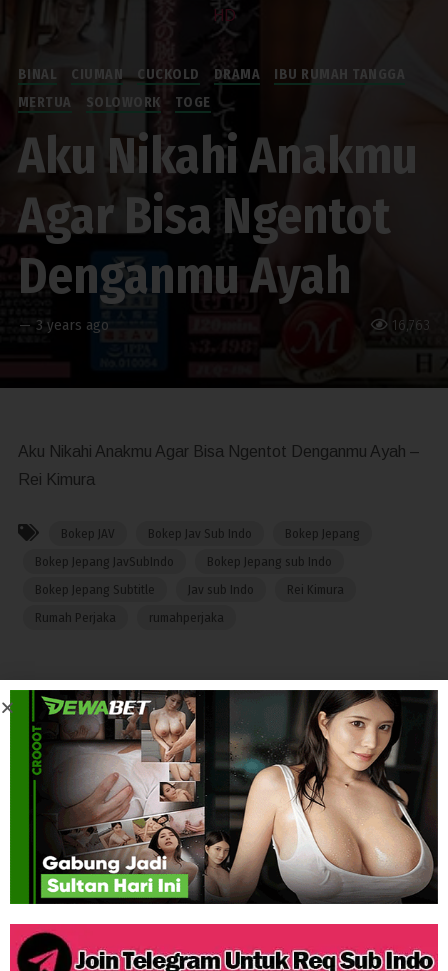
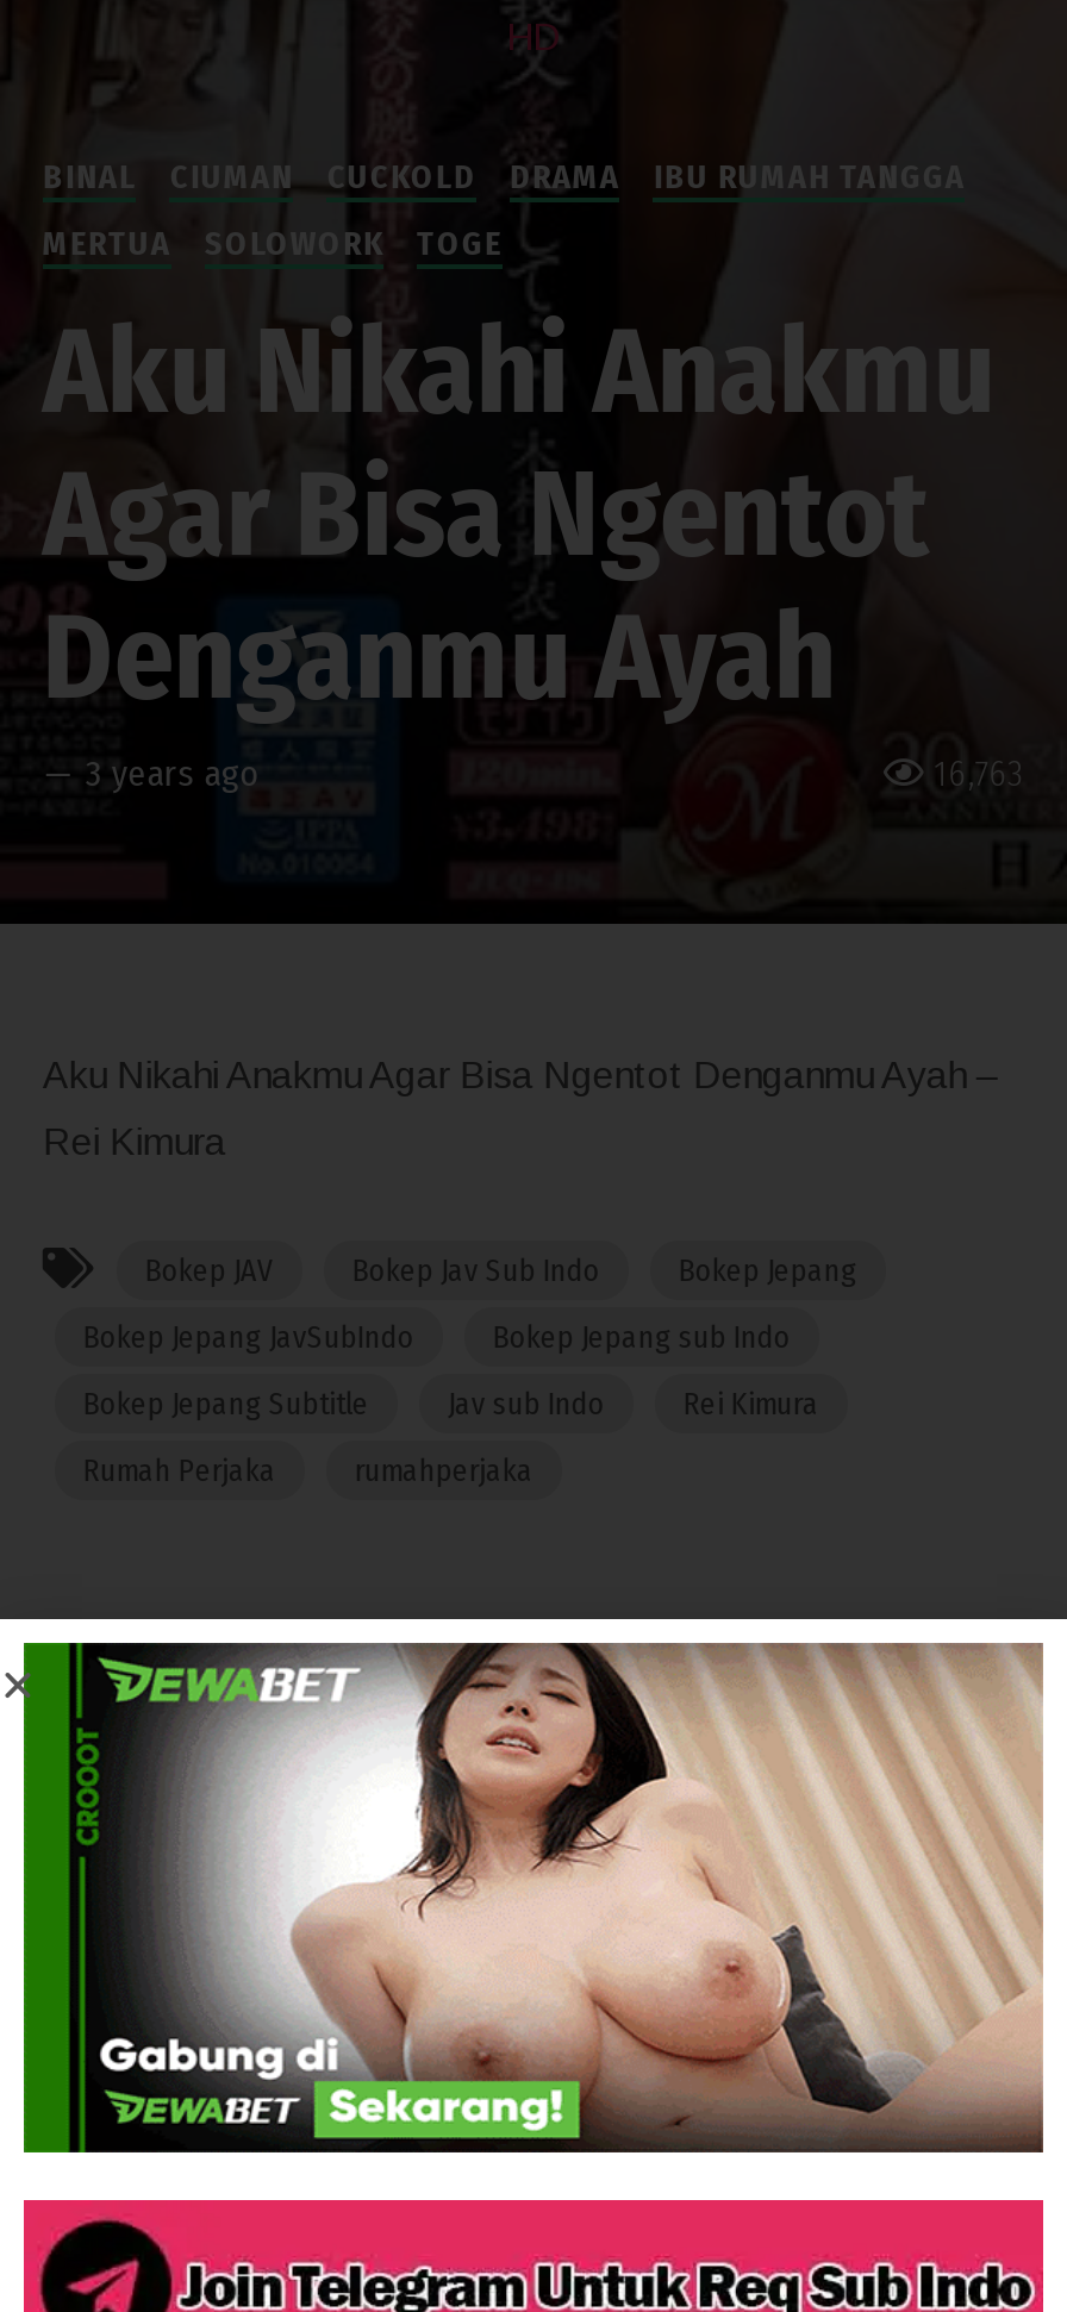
- [image]
+ [image]
